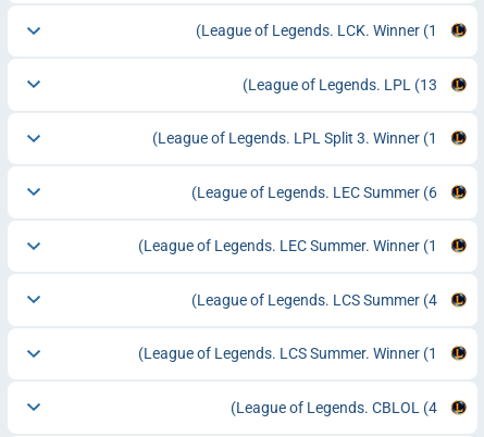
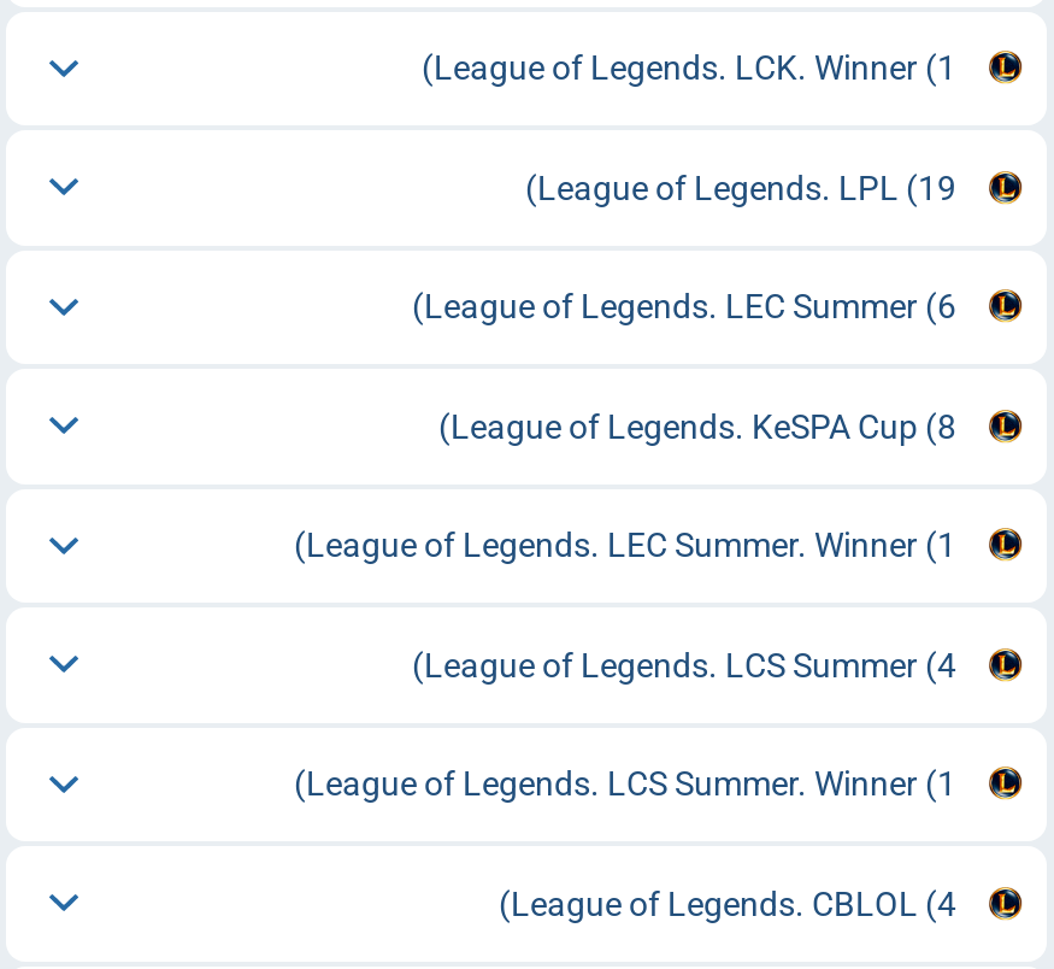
- League of Legends. LPL (13)
- League of Legends. LPL Split 3. Winner (1)
+ League of Legends. LPL (19)

moved up: League of Legends. LEC Summer (6)

+ League of Legends. KeSPA Cup (8)
